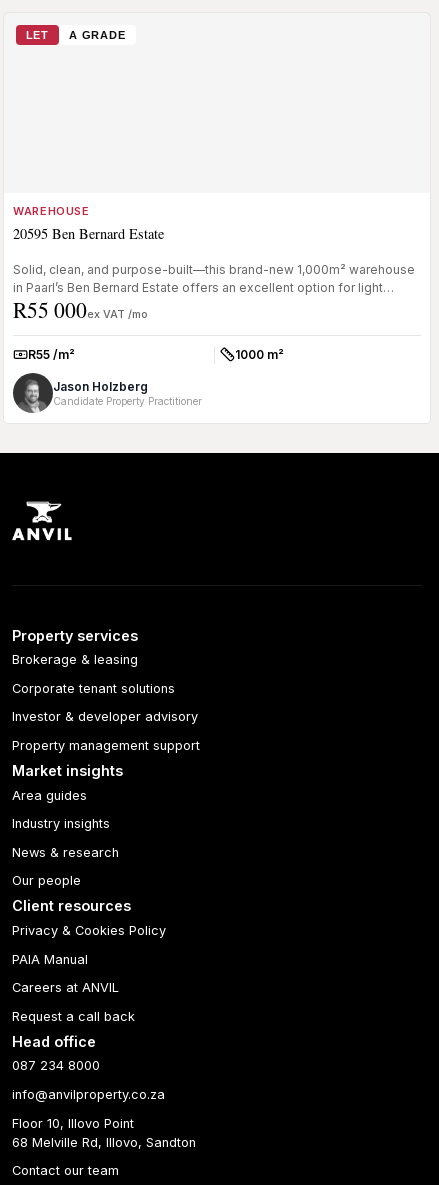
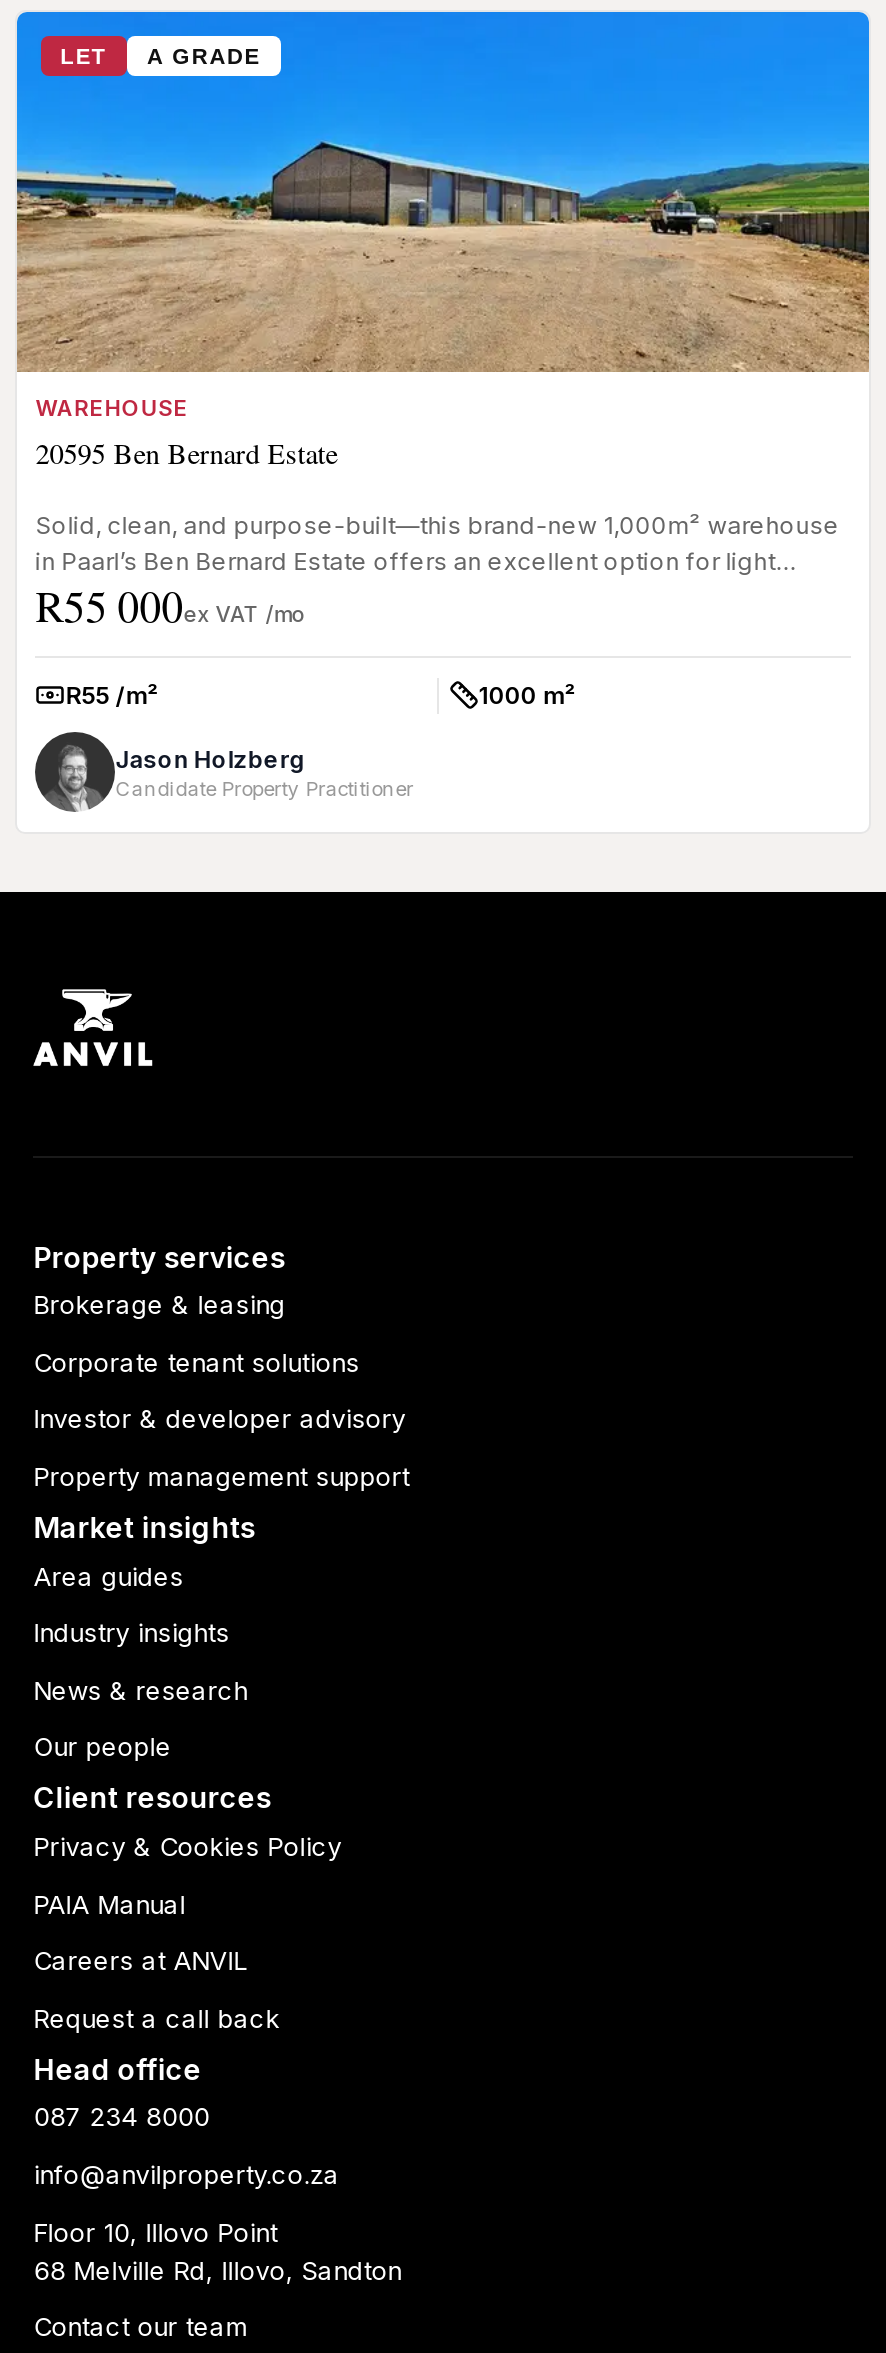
+ [image]
